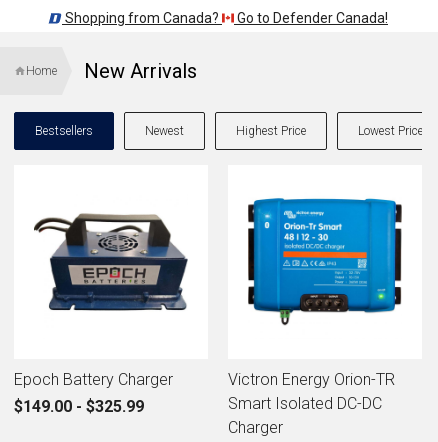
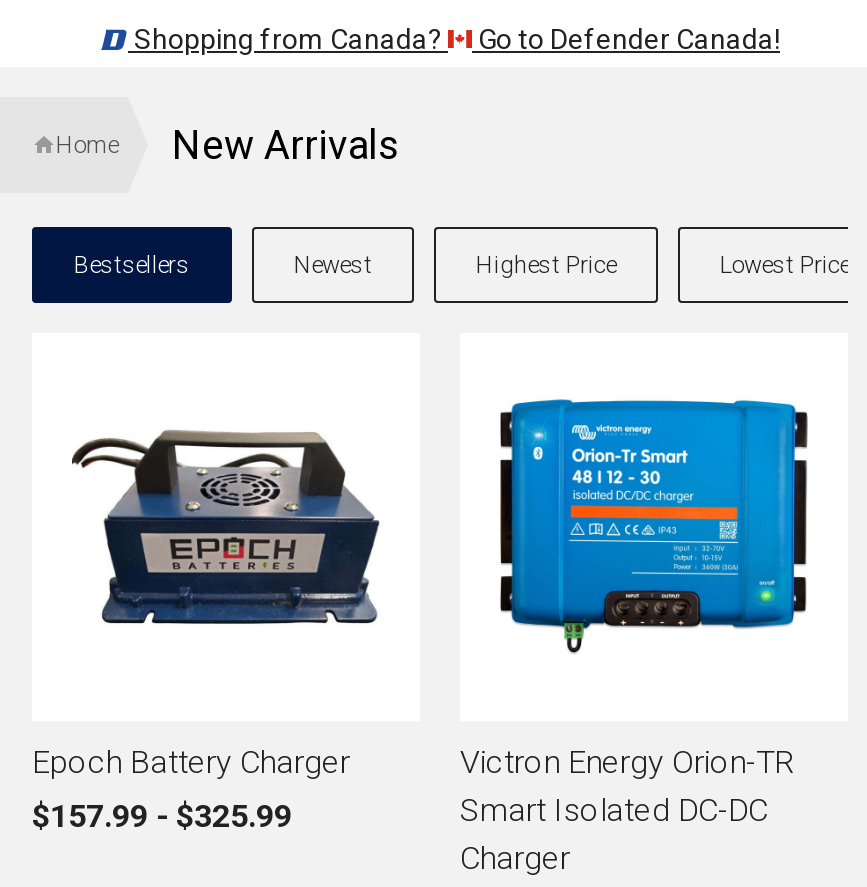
- $149.00 - $325.99
+ $157.99 - $325.99
